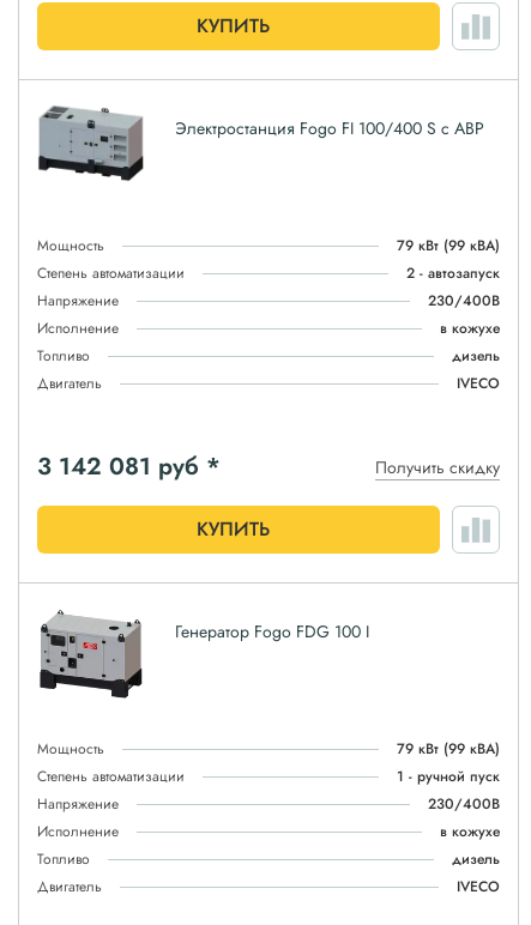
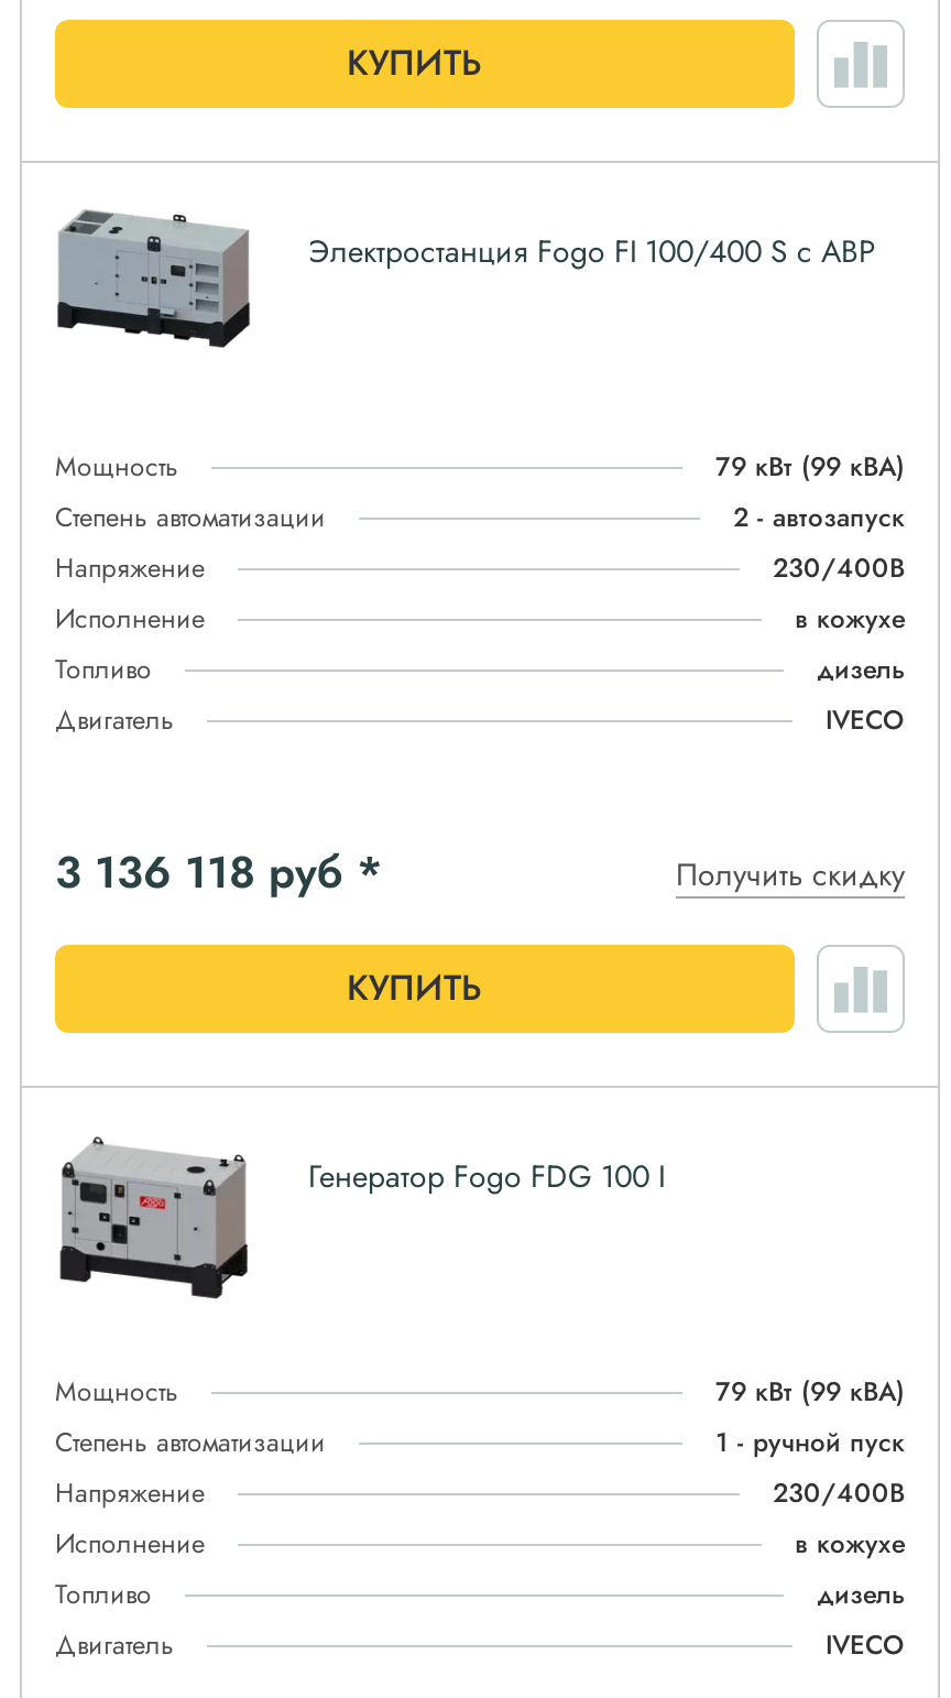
- 3 142 081 руб *
+ 3 136 118 руб *
